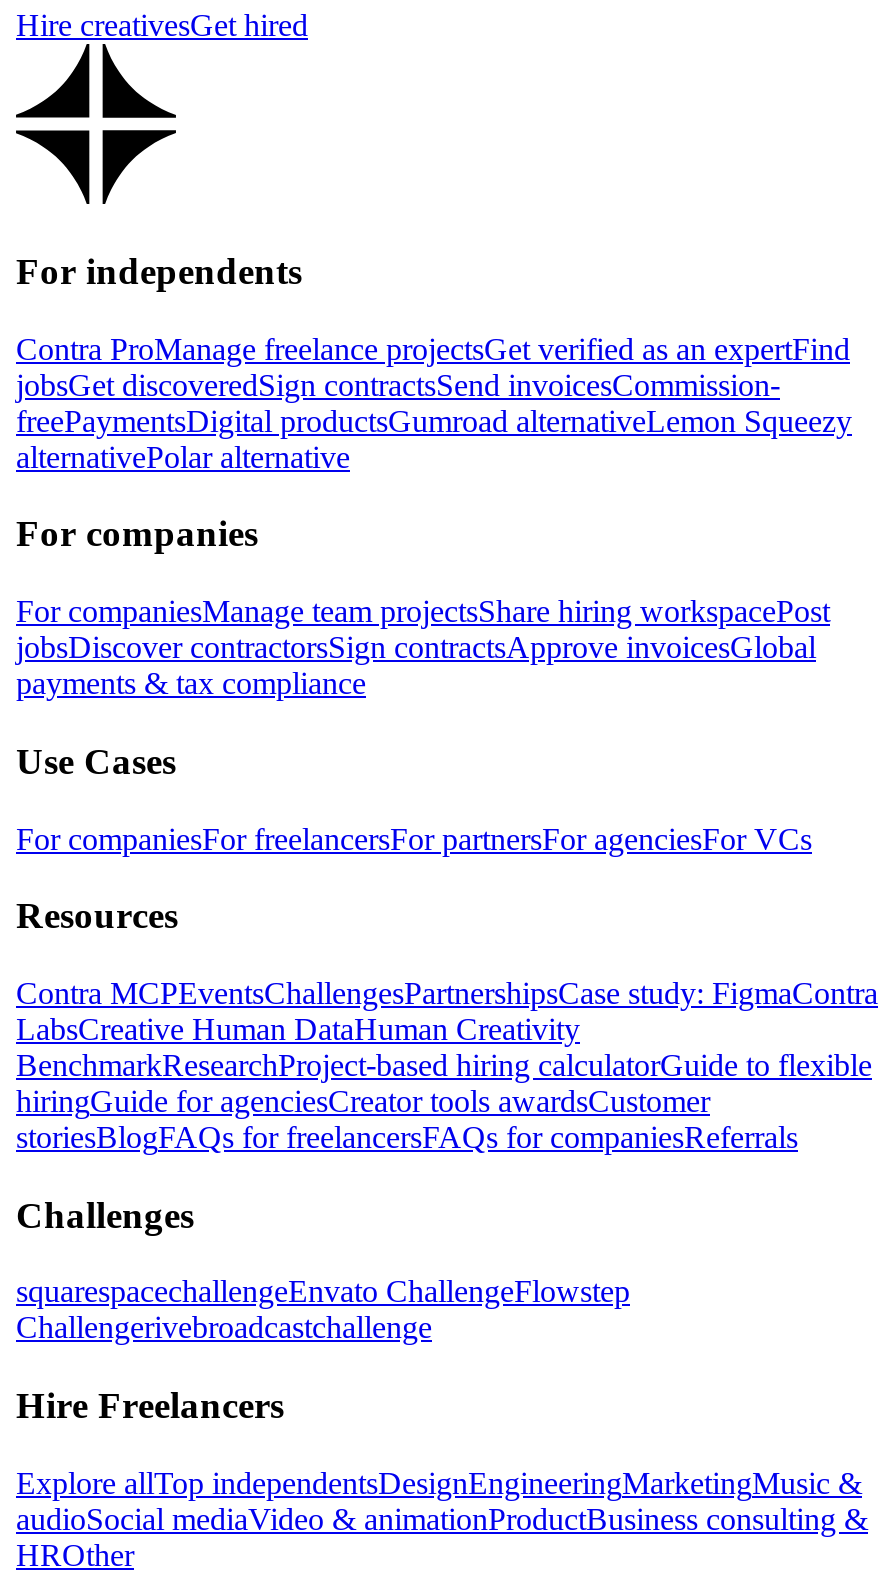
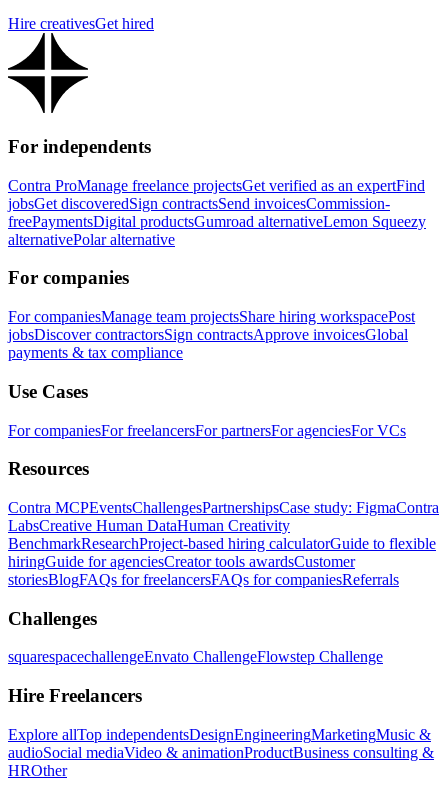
- squarespacechallengeEnvato ChallengeFlowstep
- Challengerivebroadcastchallenge
+ squarespacechallengeEnvato ChallengeFlowstep Challenge
